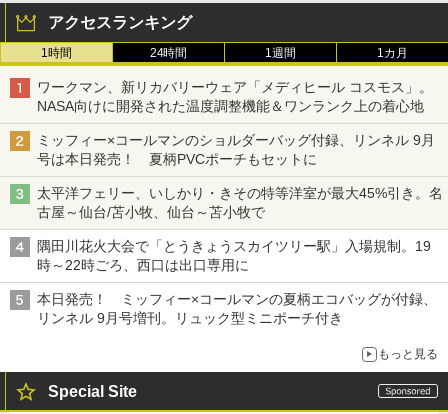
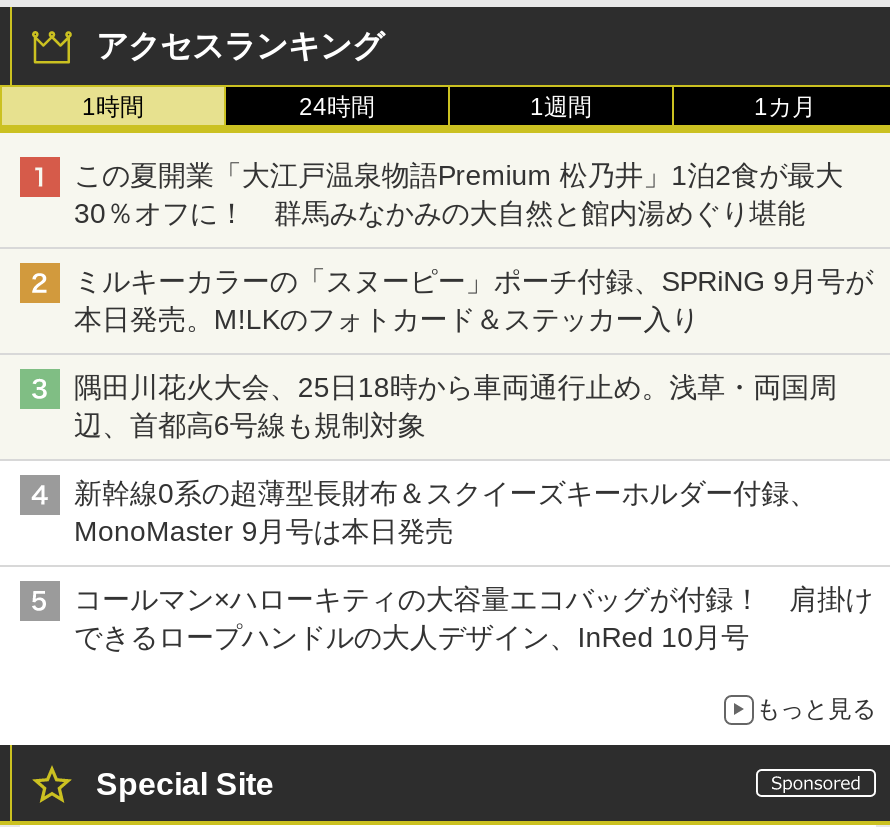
- ワークマン、新リカバリーウェア「メディヒール コスモス」。
- NASA向けに開発された温度調整機能＆ワンランク上の着心地
+ この夏開業「大江戸温泉物語Premium 松乃井」1泊2食が最大
+ 30％オフに！ 群馬みなかみの大自然と館内湯めぐり堪能

- ミッフィー×コールマンのショルダーバッグ付録、リンネル 9月
- 号は本日発売！ 夏柄PVCポーチもセットに
+ ミルキーカラーの「スヌーピー」ポーチ付録、SPRiNG 9月号が
+ 本日発売。M!LKのフォトカード＆ステッカー入り

- 太平洋フェリー、いしかり・きその特等洋室が最大45%引き。名
- 古屋～仙台/苫小牧、仙台～苫小牧で
+ 隅田川花火大会、25日18時から車両通行止め。浅草・両国周
+ 辺、首都高6号線も規制対象

- 隅田川花火大会で「とうきょうスカイツリー駅」入場規制。19
- 時～22時ごろ、西口は出口専用に
+ 新幹線0系の超薄型長財布＆スクイーズキーホルダー付録、
+ MonoMaster 9月号は本日発売

- 本日発売！ ミッフィー×コールマンの夏柄エコバッグが付録、
- リンネル 9月号増刊。リュック型ミニポーチ付き
+ コールマン×ハローキティの大容量エコバッグが付録！ 肩掛け
+ できるロープハンドルの大人デザイン、InRed 10月号
